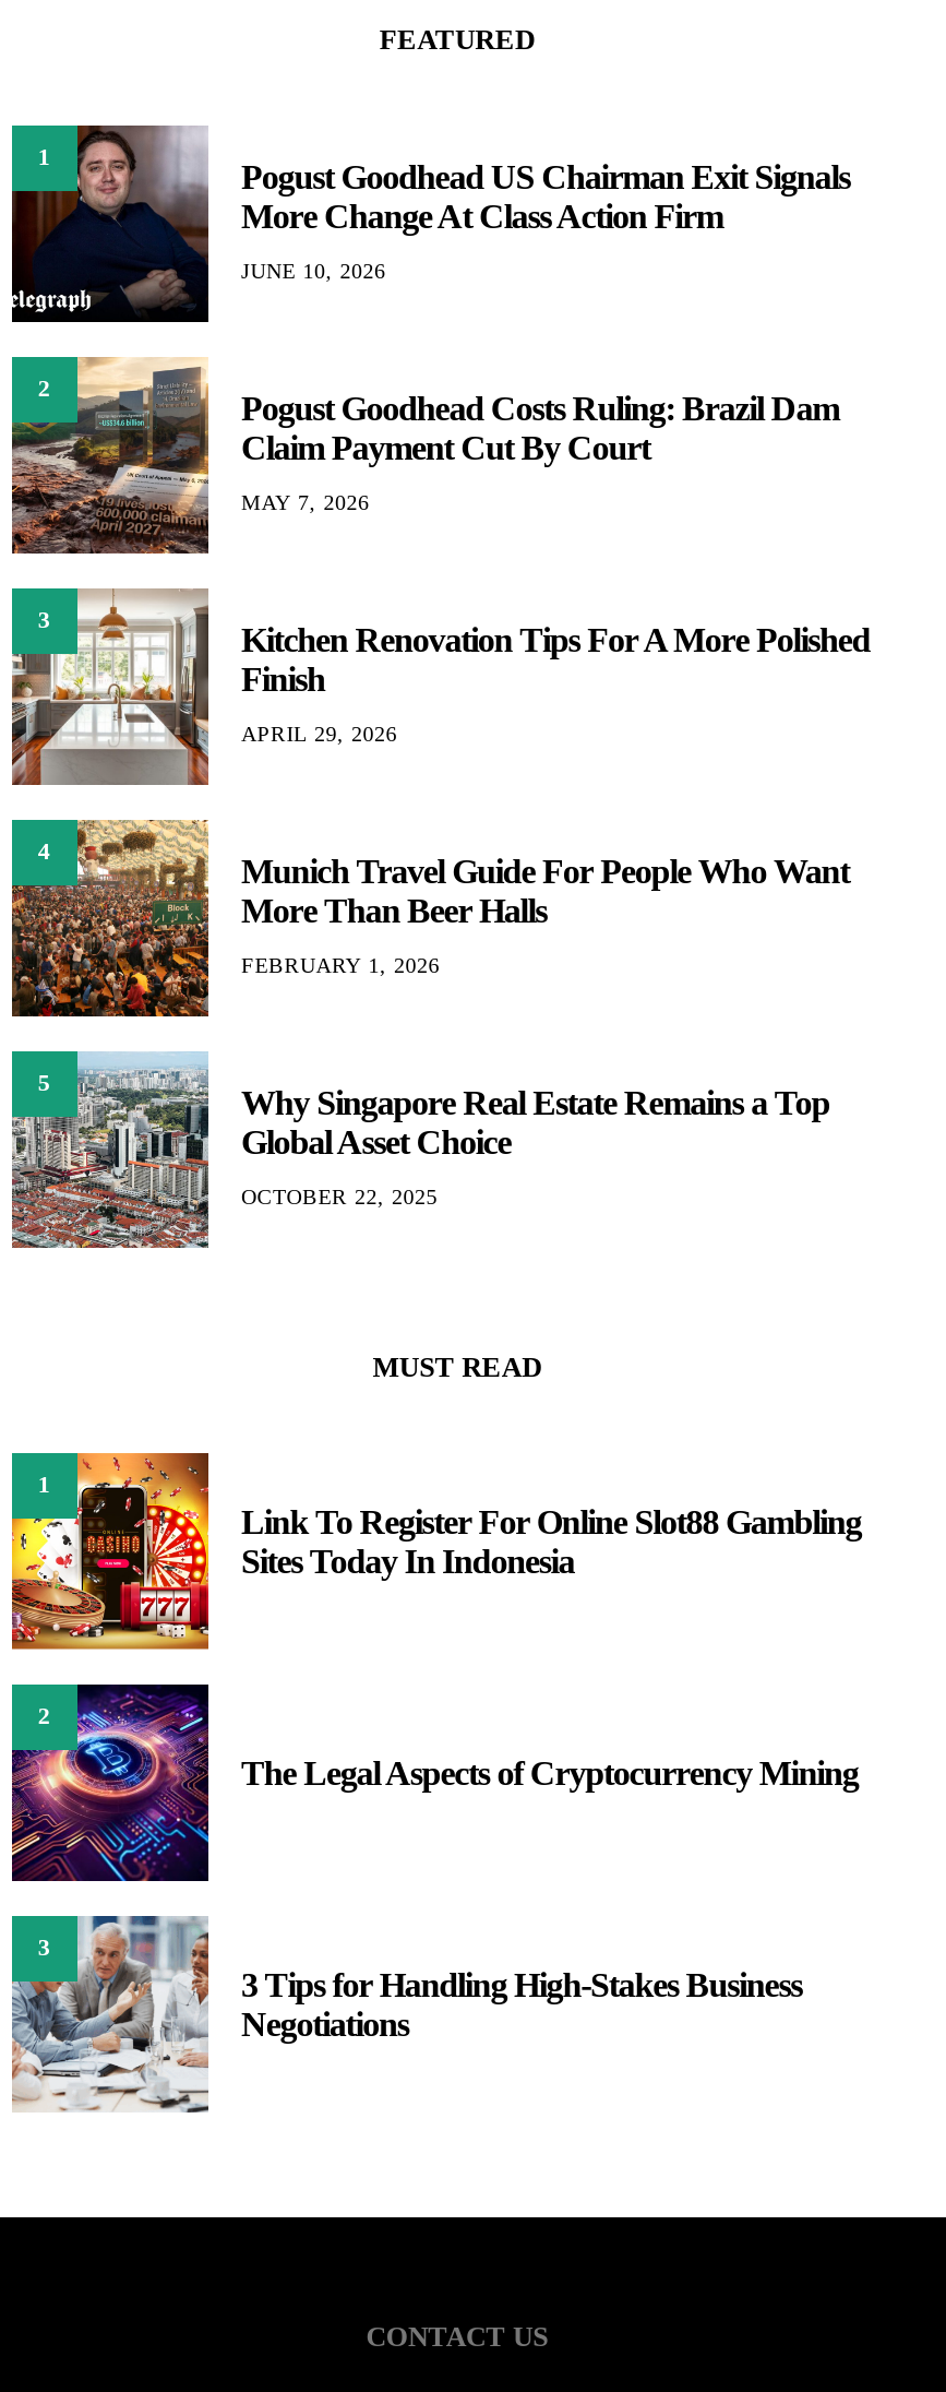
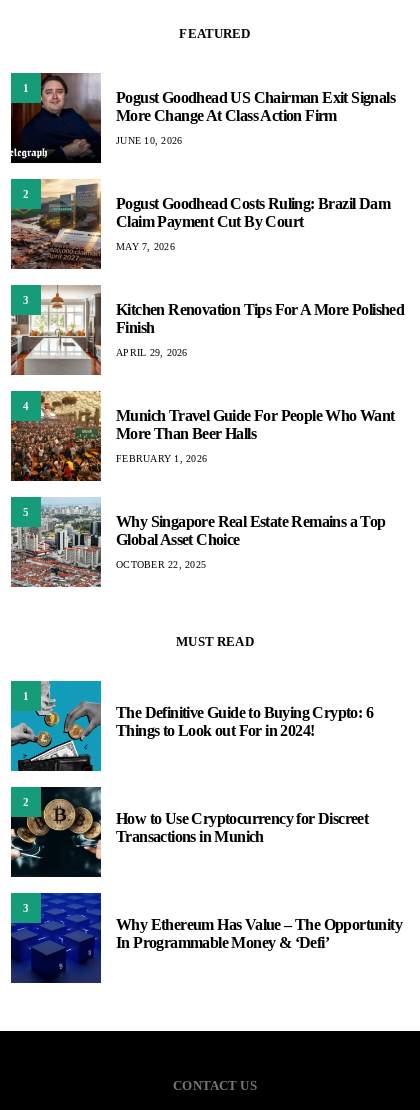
- [image]
- Link To Register For Online Slot88 Gambling
- Sites Today In Indonesia
+ [image]
+ The Definitive Guide to Buying Crypto: 6
+ Things to Look out For in 2024!

- [image]
- The Legal Aspects of Cryptocurrency Mining
+ [image]
+ How to Use Cryptocurrency for Discreet
+ Transactions in Munich

- [image]
- 3 Tips for Handling High-Stakes Business
- Negotiations
+ [image]
+ Why Ethereum Has Value – The Opportunity
+ In Programmable Money & ‘Defi’
